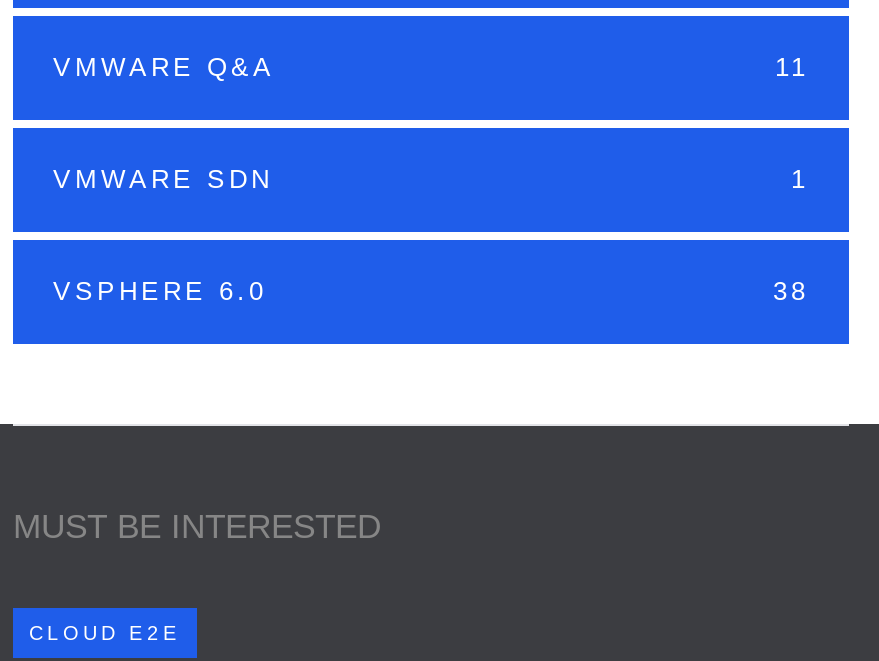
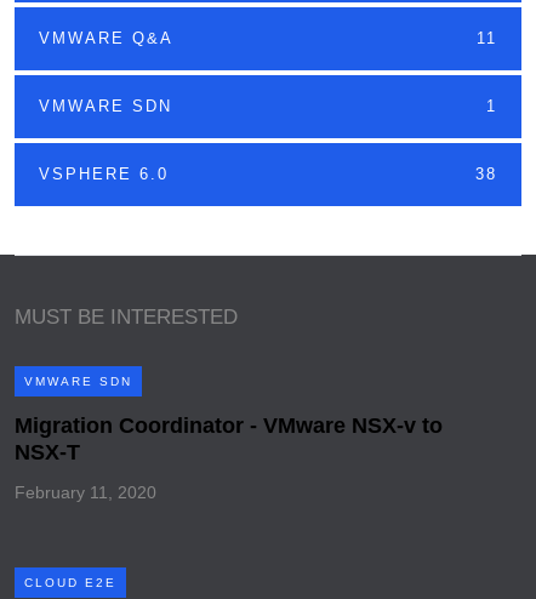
+ VMWARE SDN
+ Migration Coordinator - VMware NSX-v to
+ NSX-T
+ February 11, 2020
